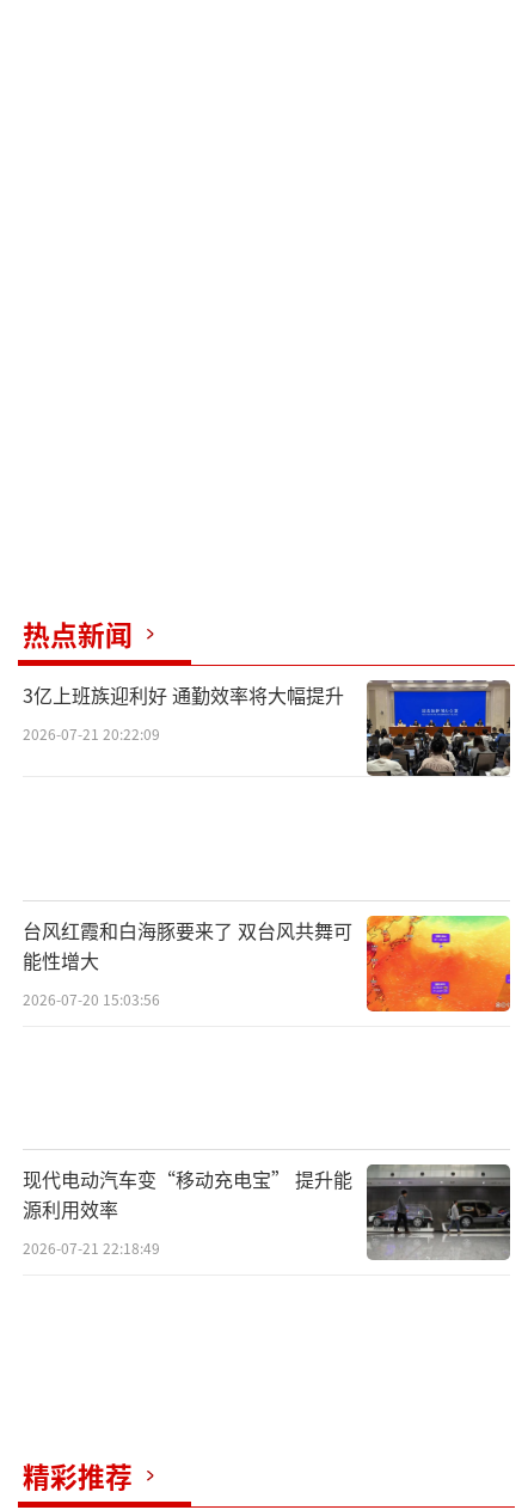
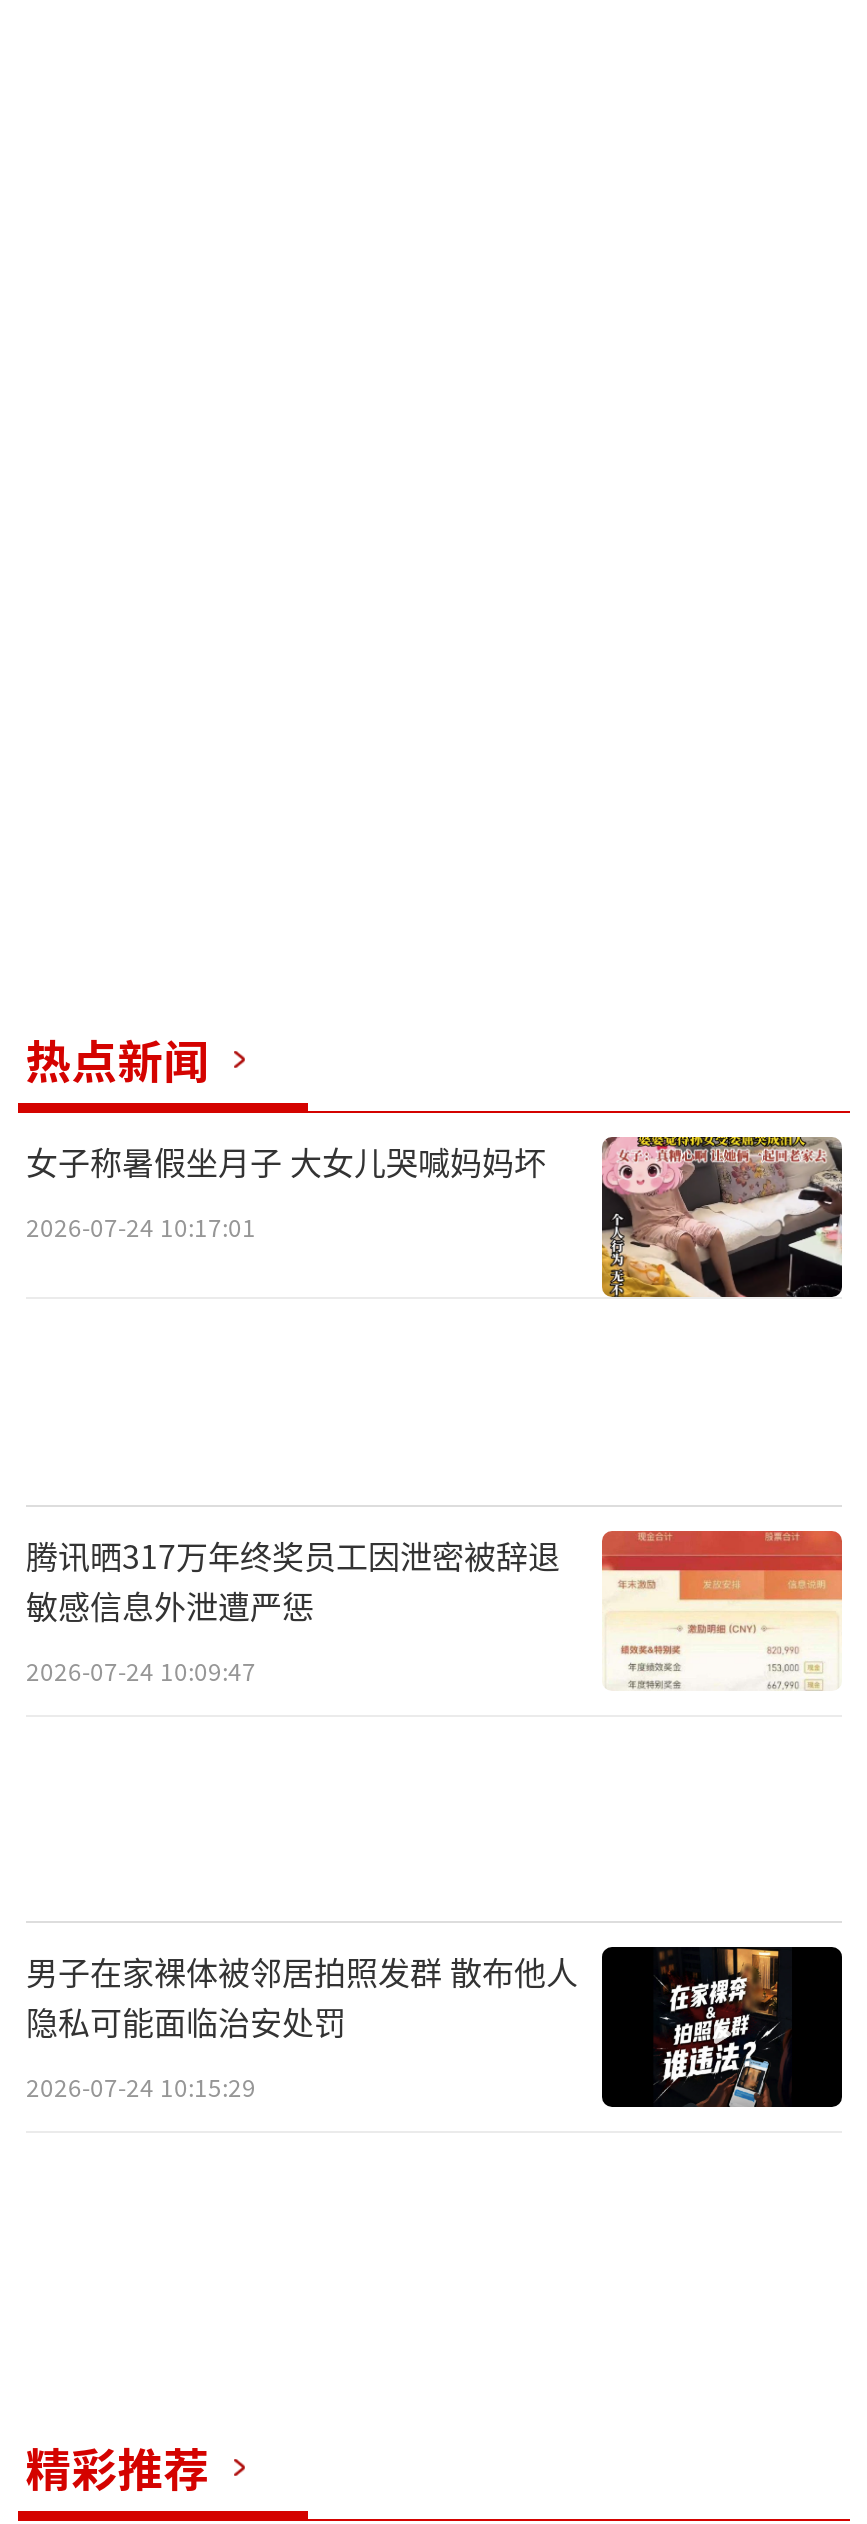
- [image]
- 3亿上班族迎利好 通勤效率将大幅提升
+ [image]
+ 女子称暑假坐月子 大女儿哭喊妈妈坏

- 2026-07-21 20:22:09
+ 2026-07-24 10:17:01

- [image]
- 台风红霞和白海豚要来了 双台风共舞可
- 能性增大
+ [image]
+ 腾讯晒317万年终奖员工因泄密被辞退
+ 敏感信息外泄遭严惩

- 2026-07-20 15:03:56
+ 2026-07-24 10:09:47

- [image]
- 现代电动汽车变“移动充电宝” 提升能
- 源利用效率
+ [image]
+ 男子在家裸体被邻居拍照发群 散布他人
+ 隐私可能面临治安处罚

- 2026-07-21 22:18:49
+ 2026-07-24 10:15:29
